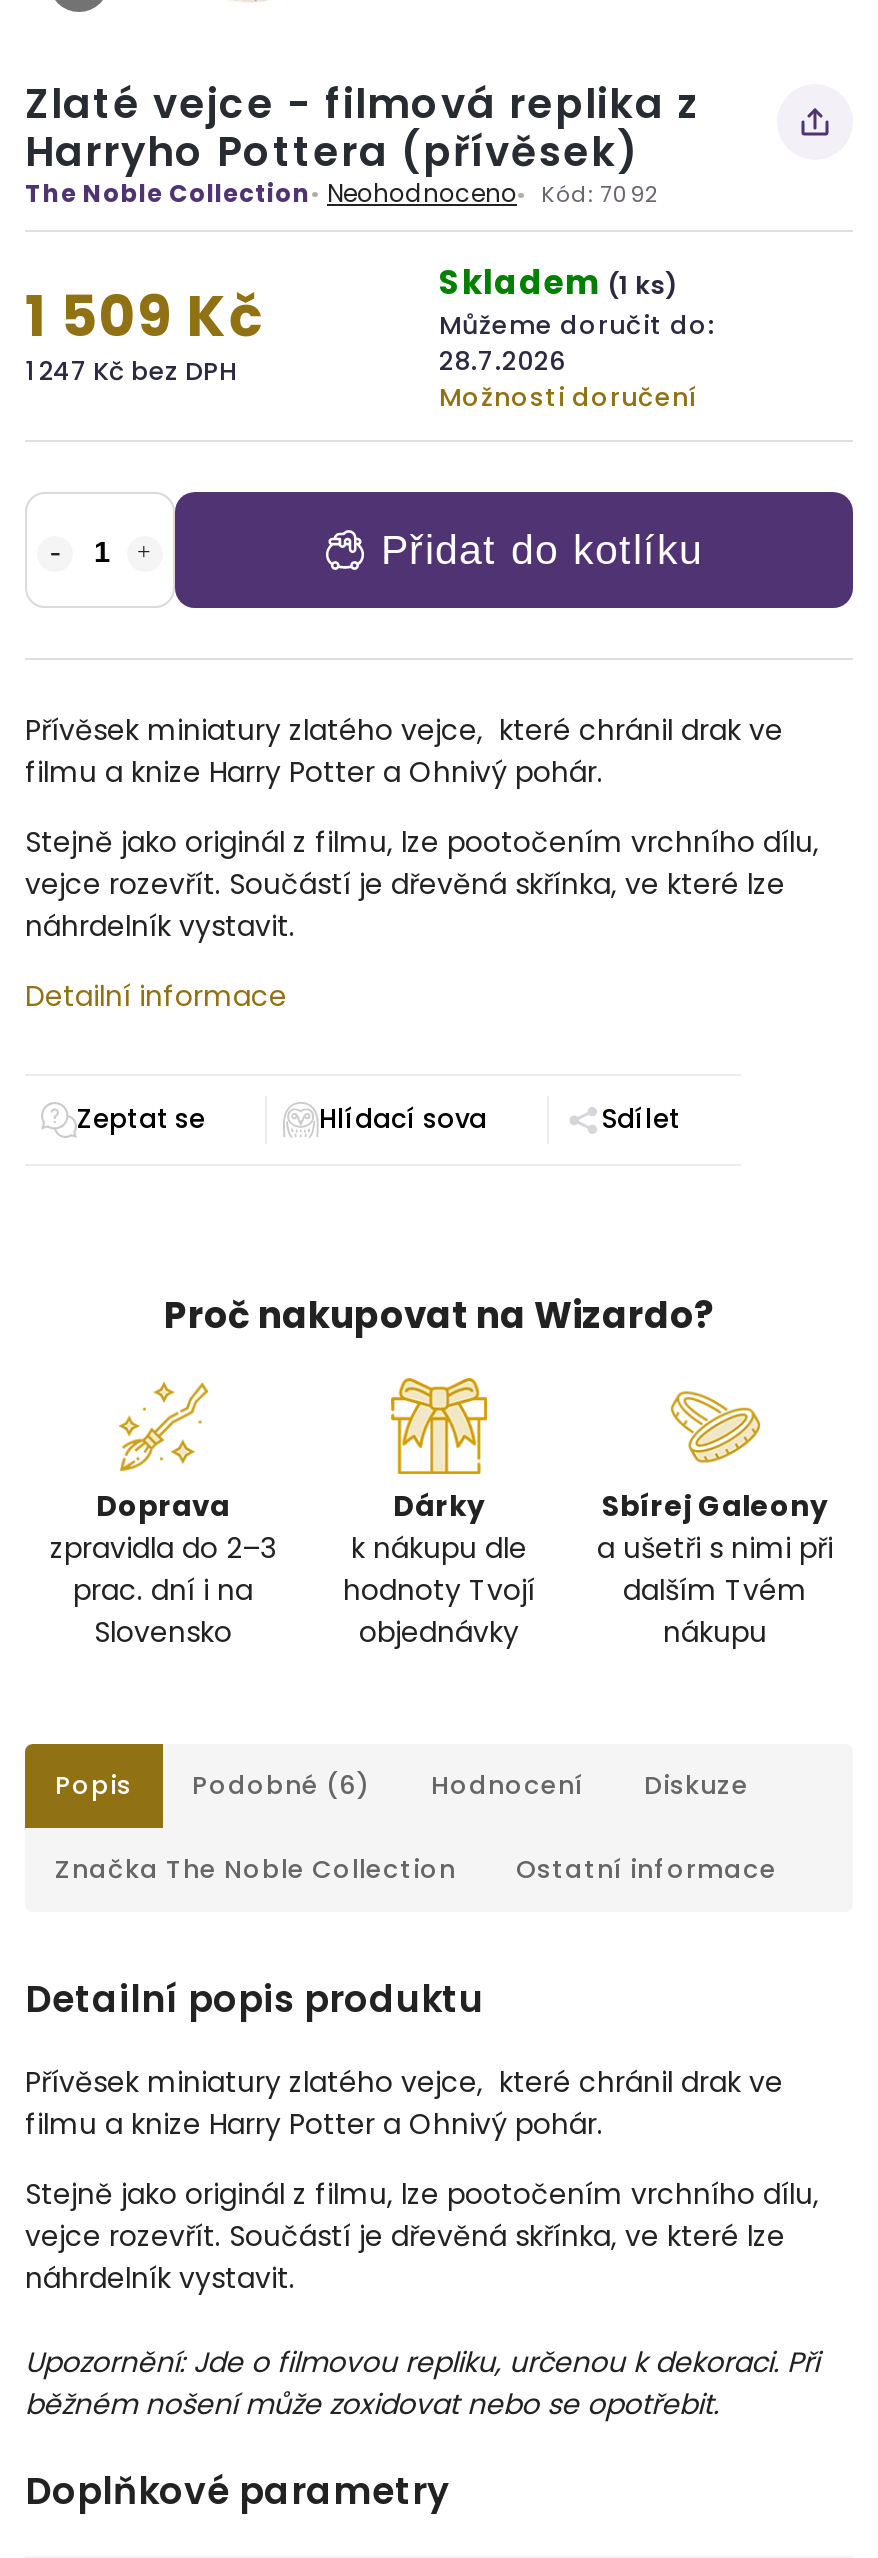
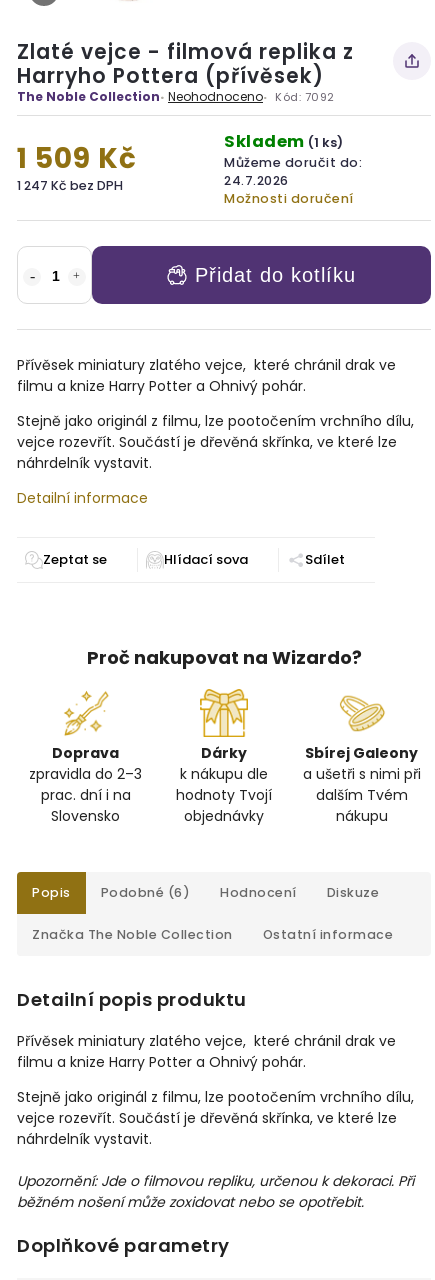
- 28.7.2026
+ 24.7.2026
